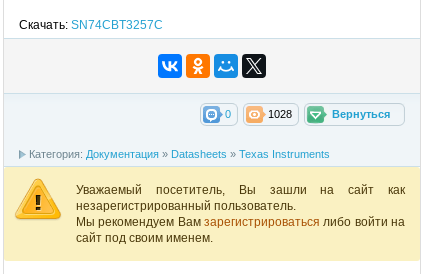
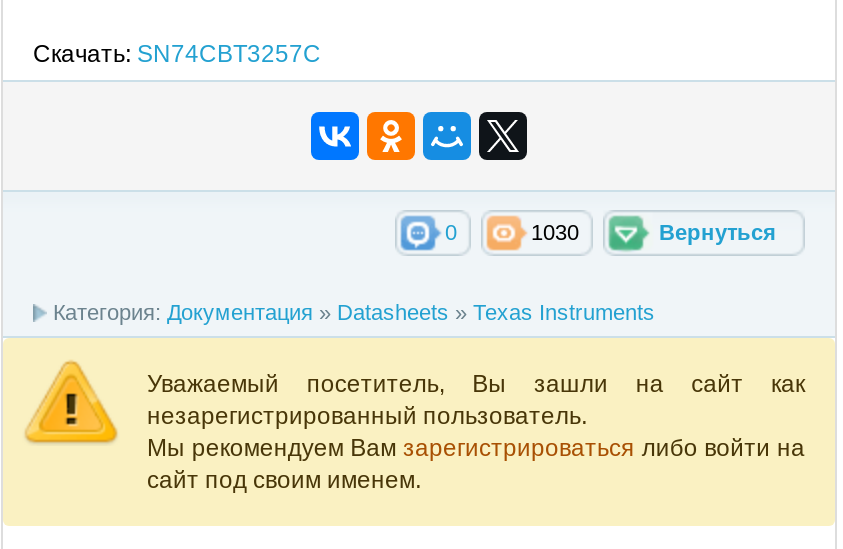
- 1028
+ 1030
